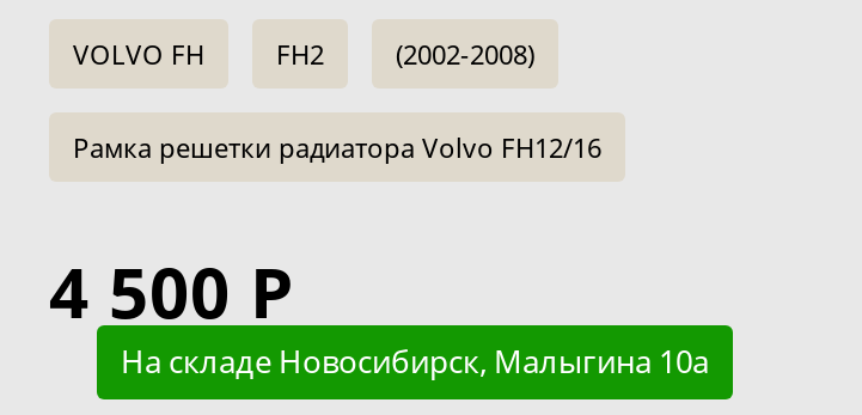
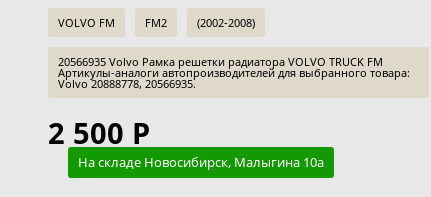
- VOLVO FH
- FH2
+ VOLVO FM
+ FM2

- Рамка решетки радиатора Volvo FH12/16
+ 20566935 Volvo Рамка решетки радиатора VOLVO TRUCK FM
+ Артикулы-аналоги автопроизводителей для выбранного товара:
+ Volvo 20888778, 20566935.

- 4 500 Р
+ 2 500 Р
